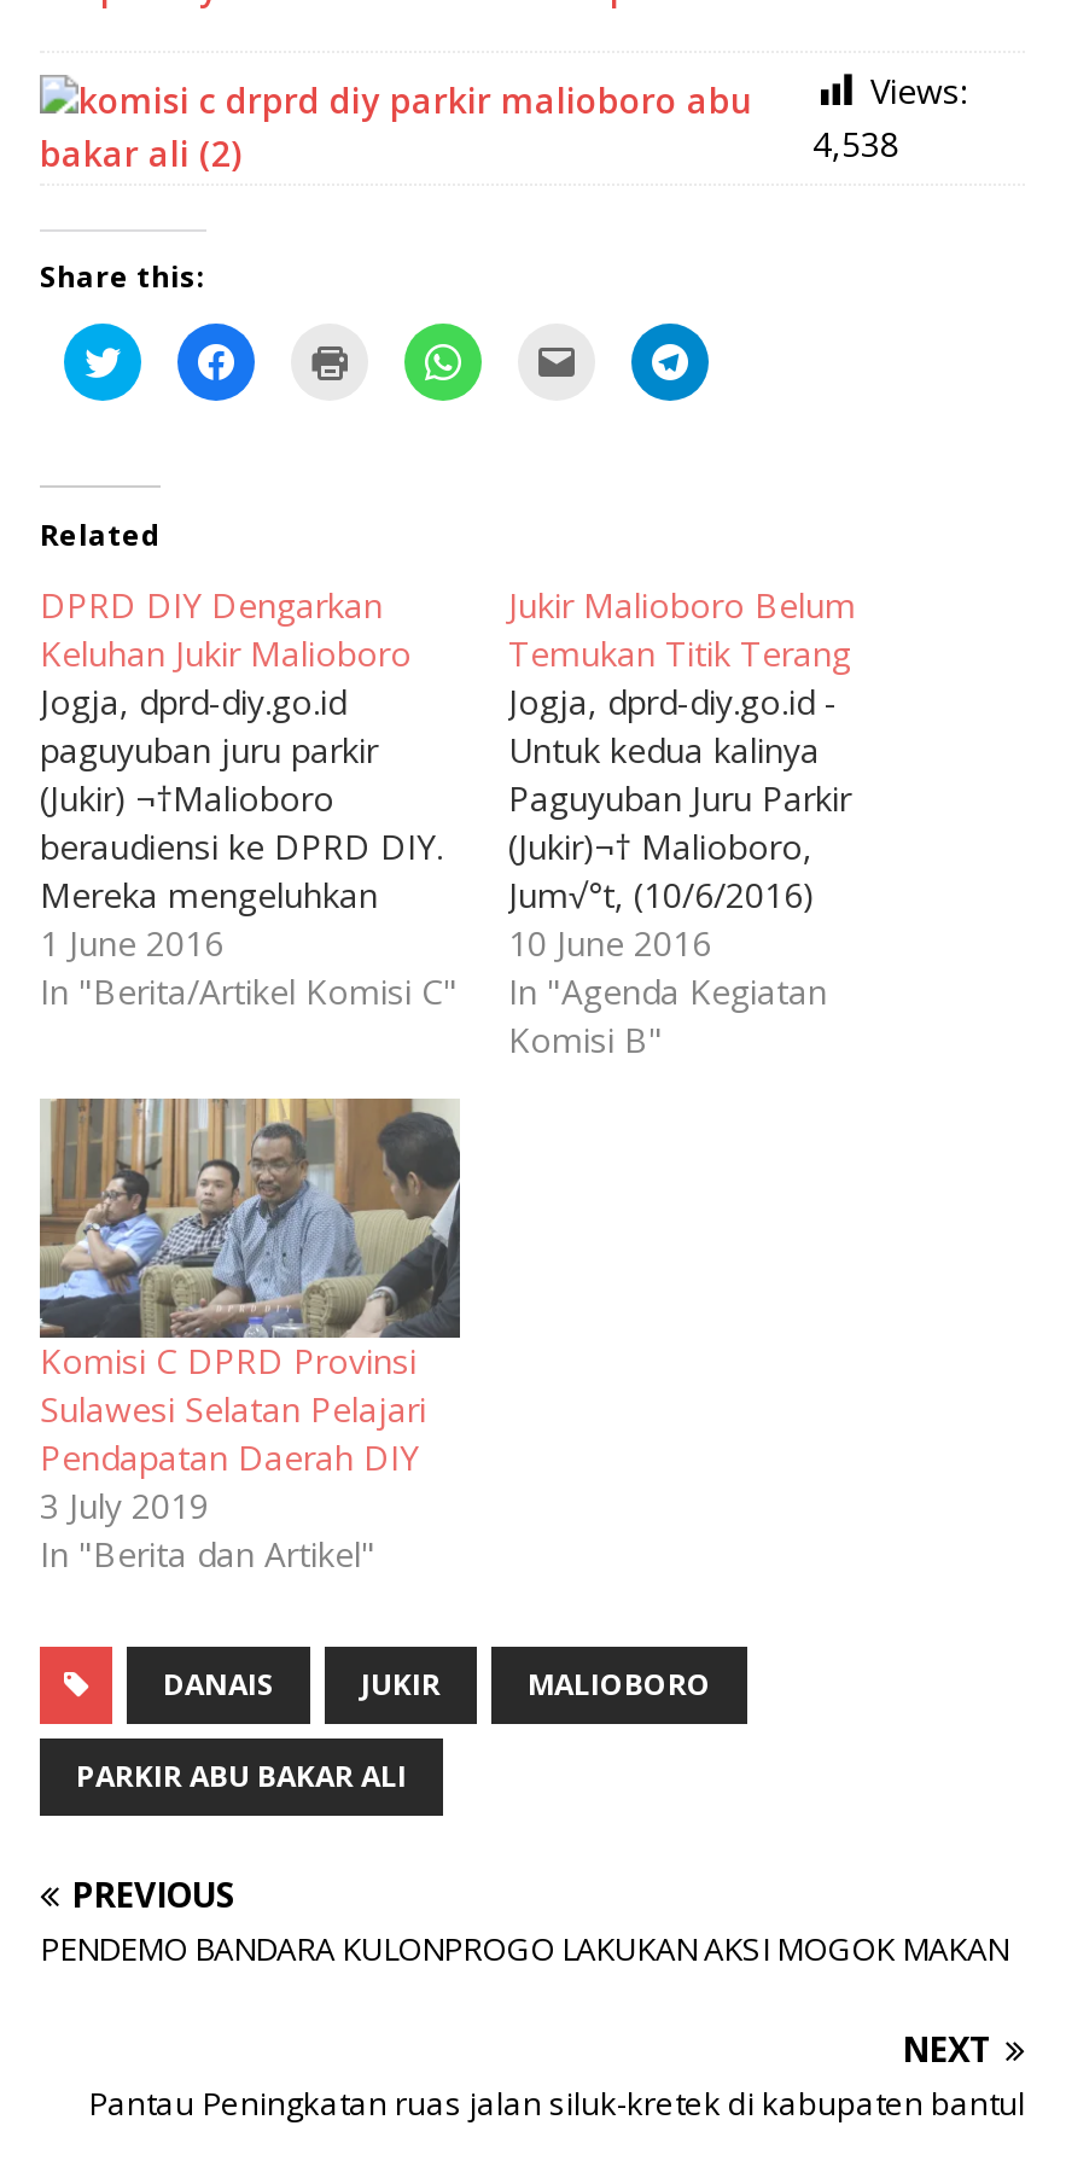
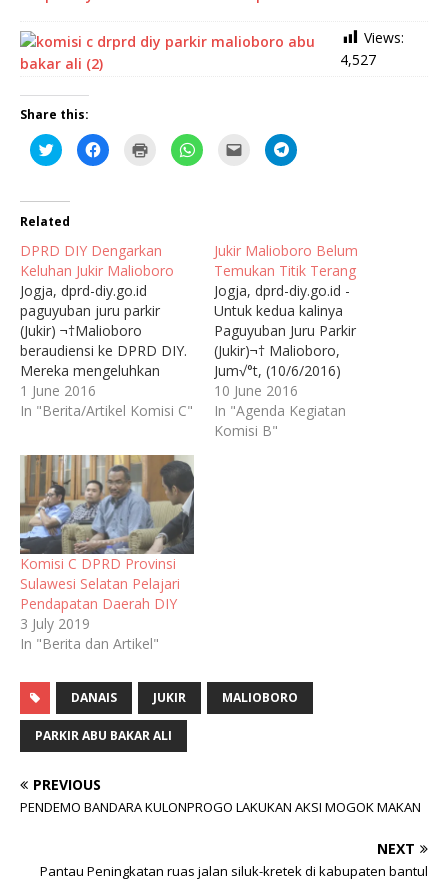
- 4,538
+ 4,527
